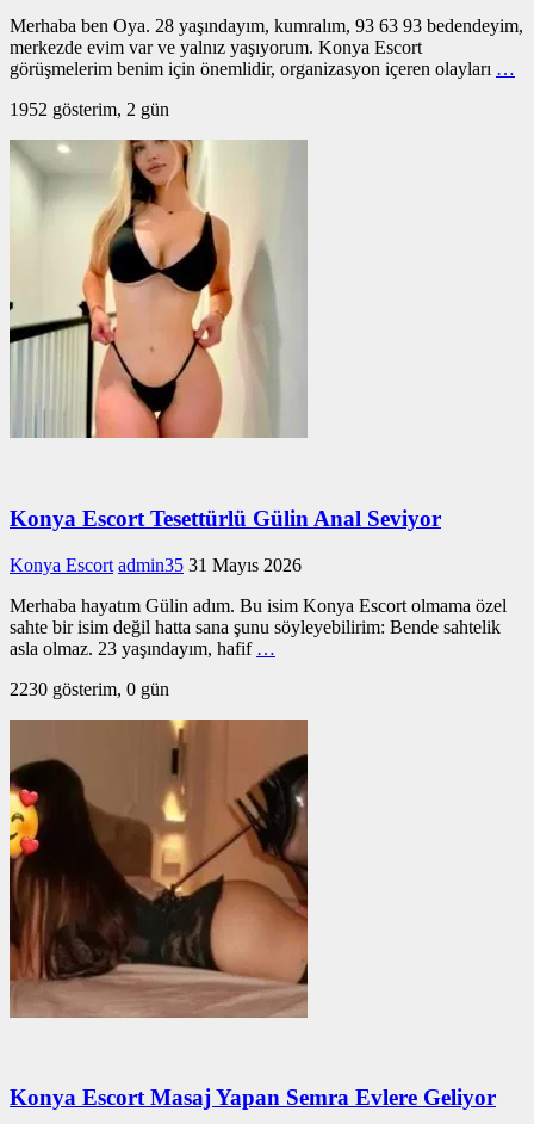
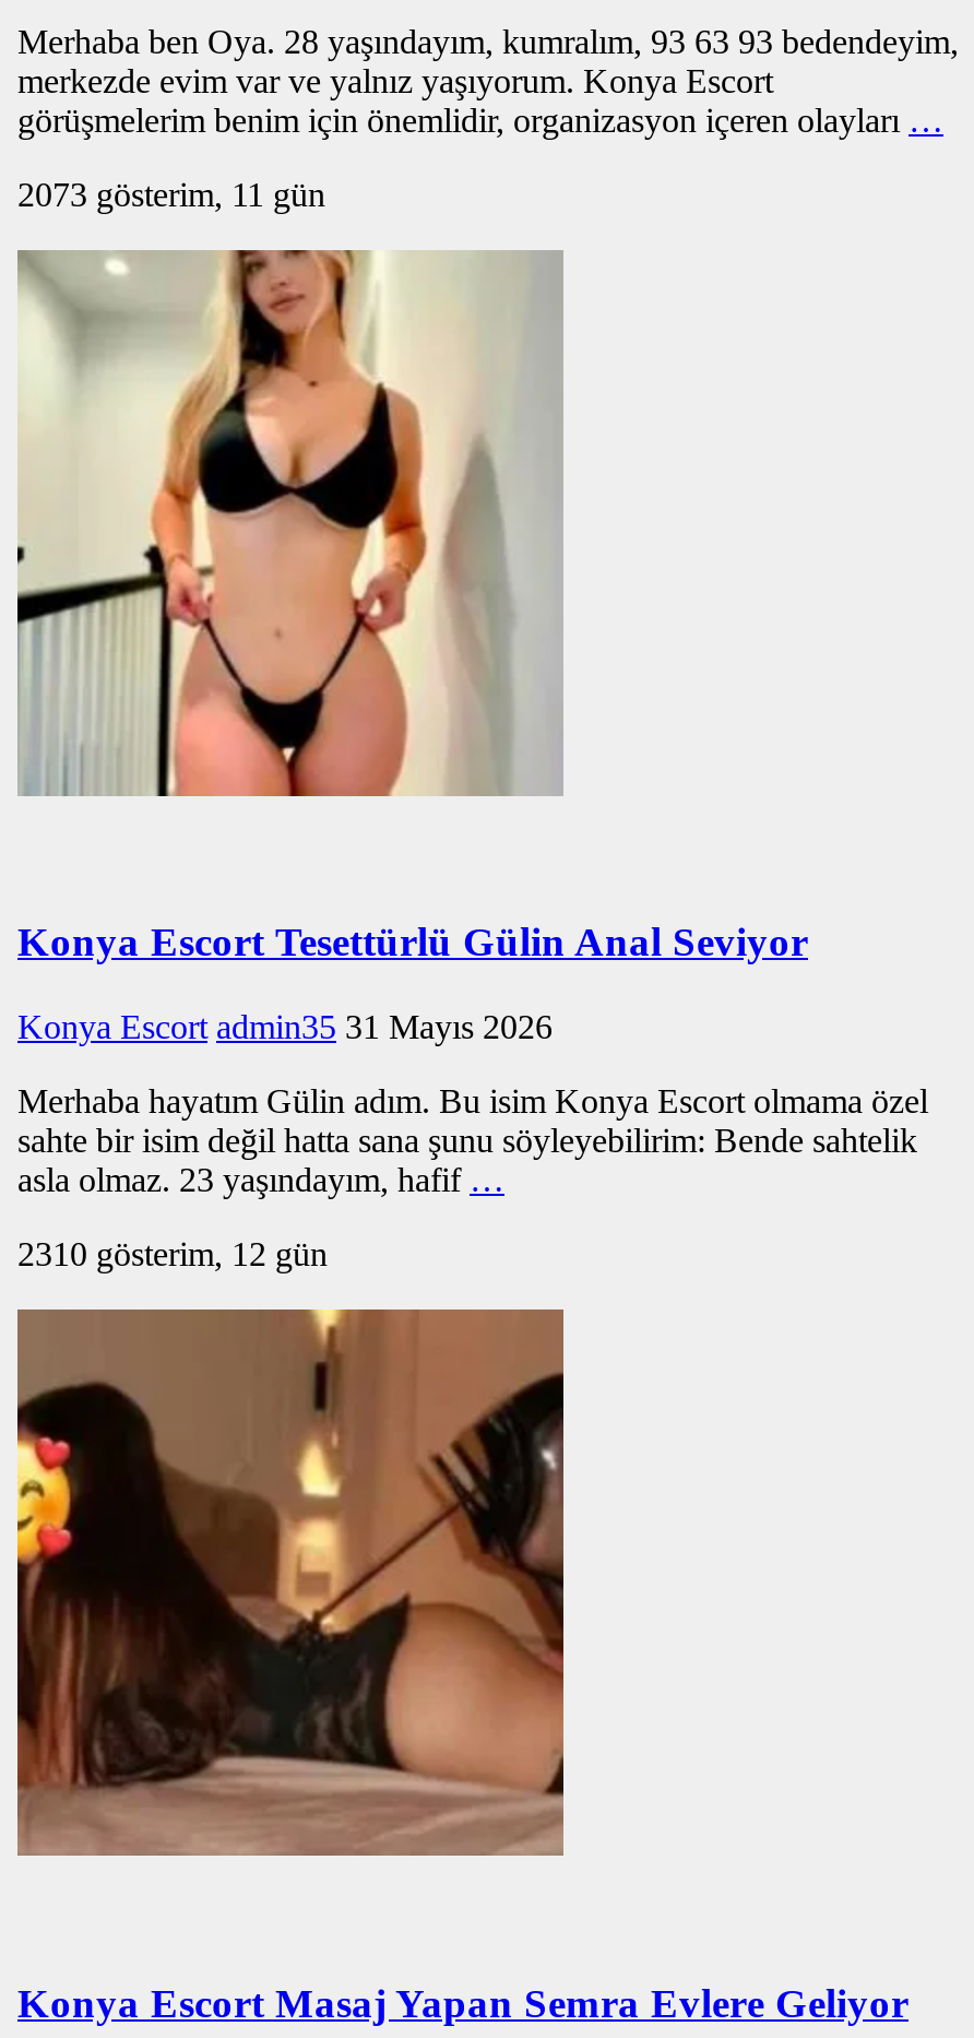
- 1952 gösterim, 2 gün
+ 2073 gösterim, 11 gün

- 2230 gösterim, 0 gün
+ 2310 gösterim, 12 gün
